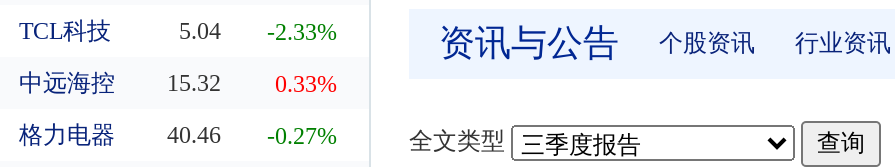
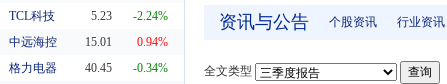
- 5.04
+ 5.23

- -2.33%
+ -2.24%

- 15.32
+ 15.01

- 0.33%
+ 0.94%

- 40.46
+ 40.45

- -0.27%
+ -0.34%
